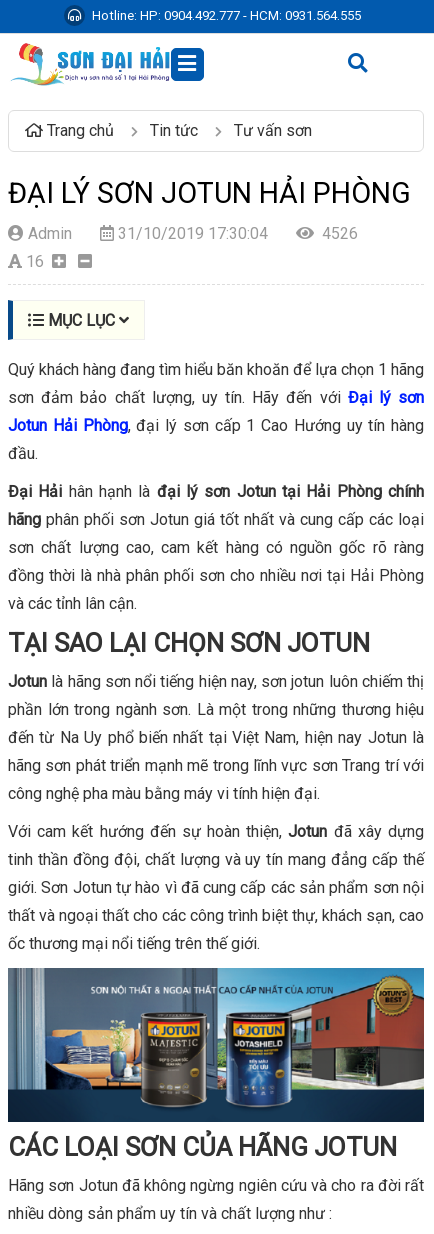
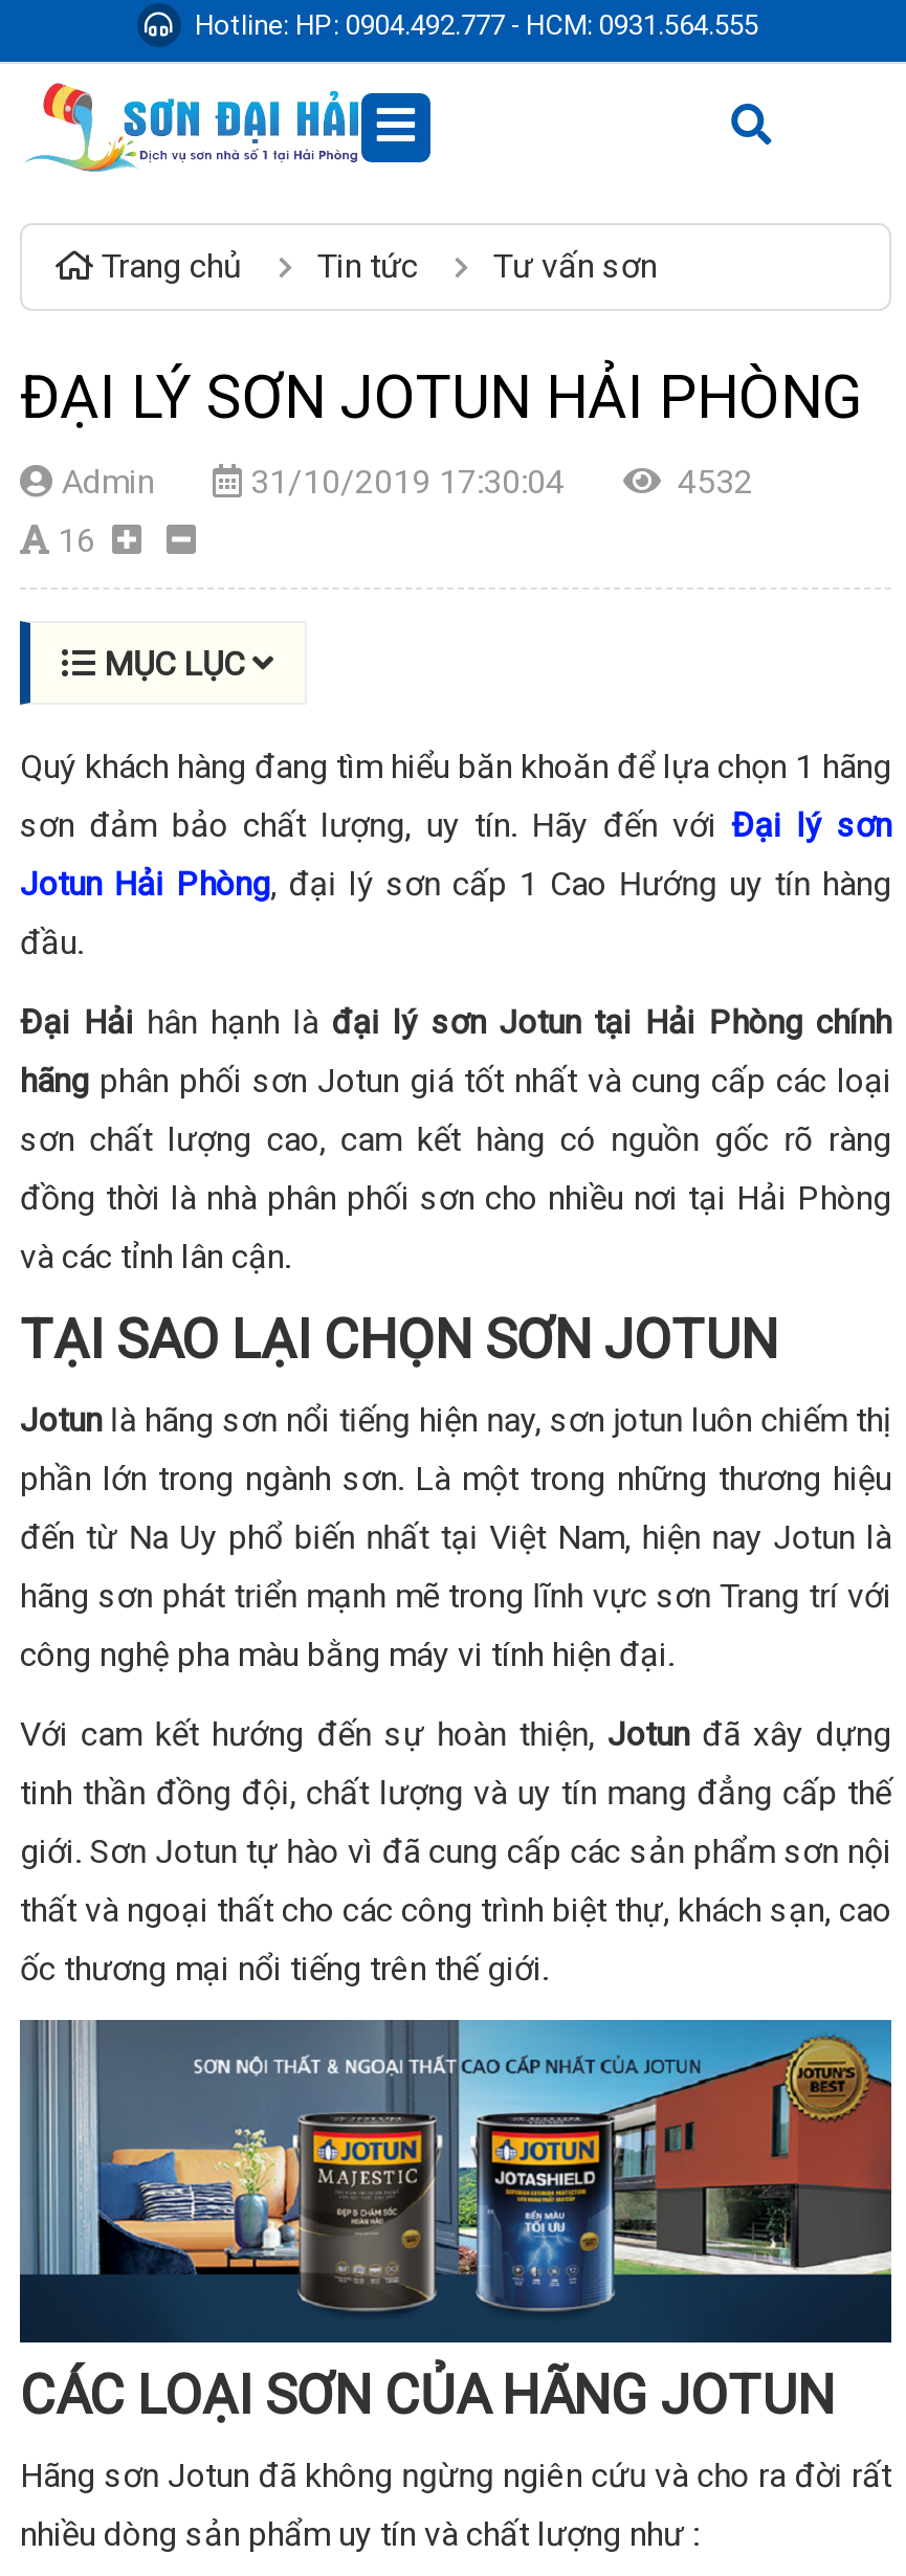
- 4526
+ 4532
